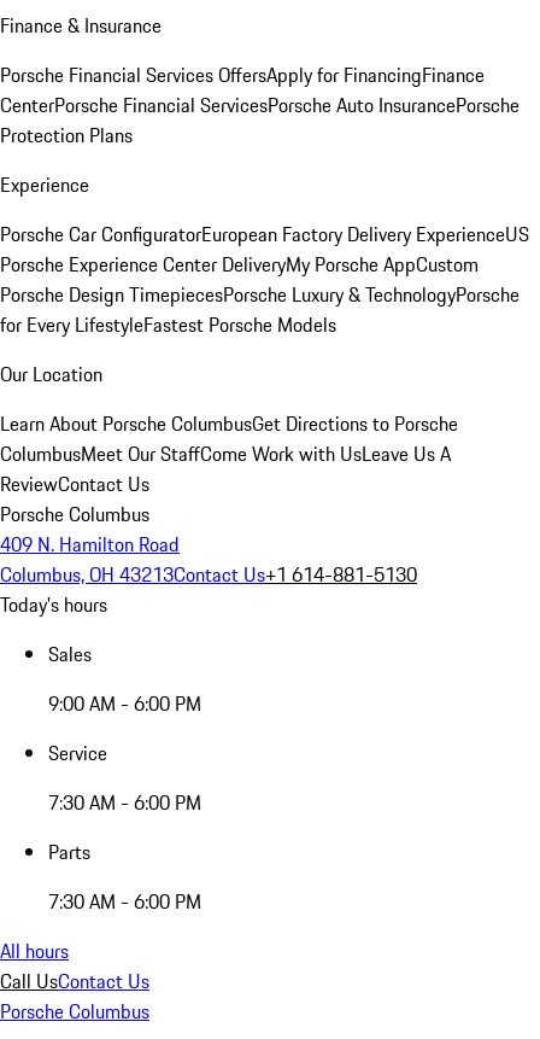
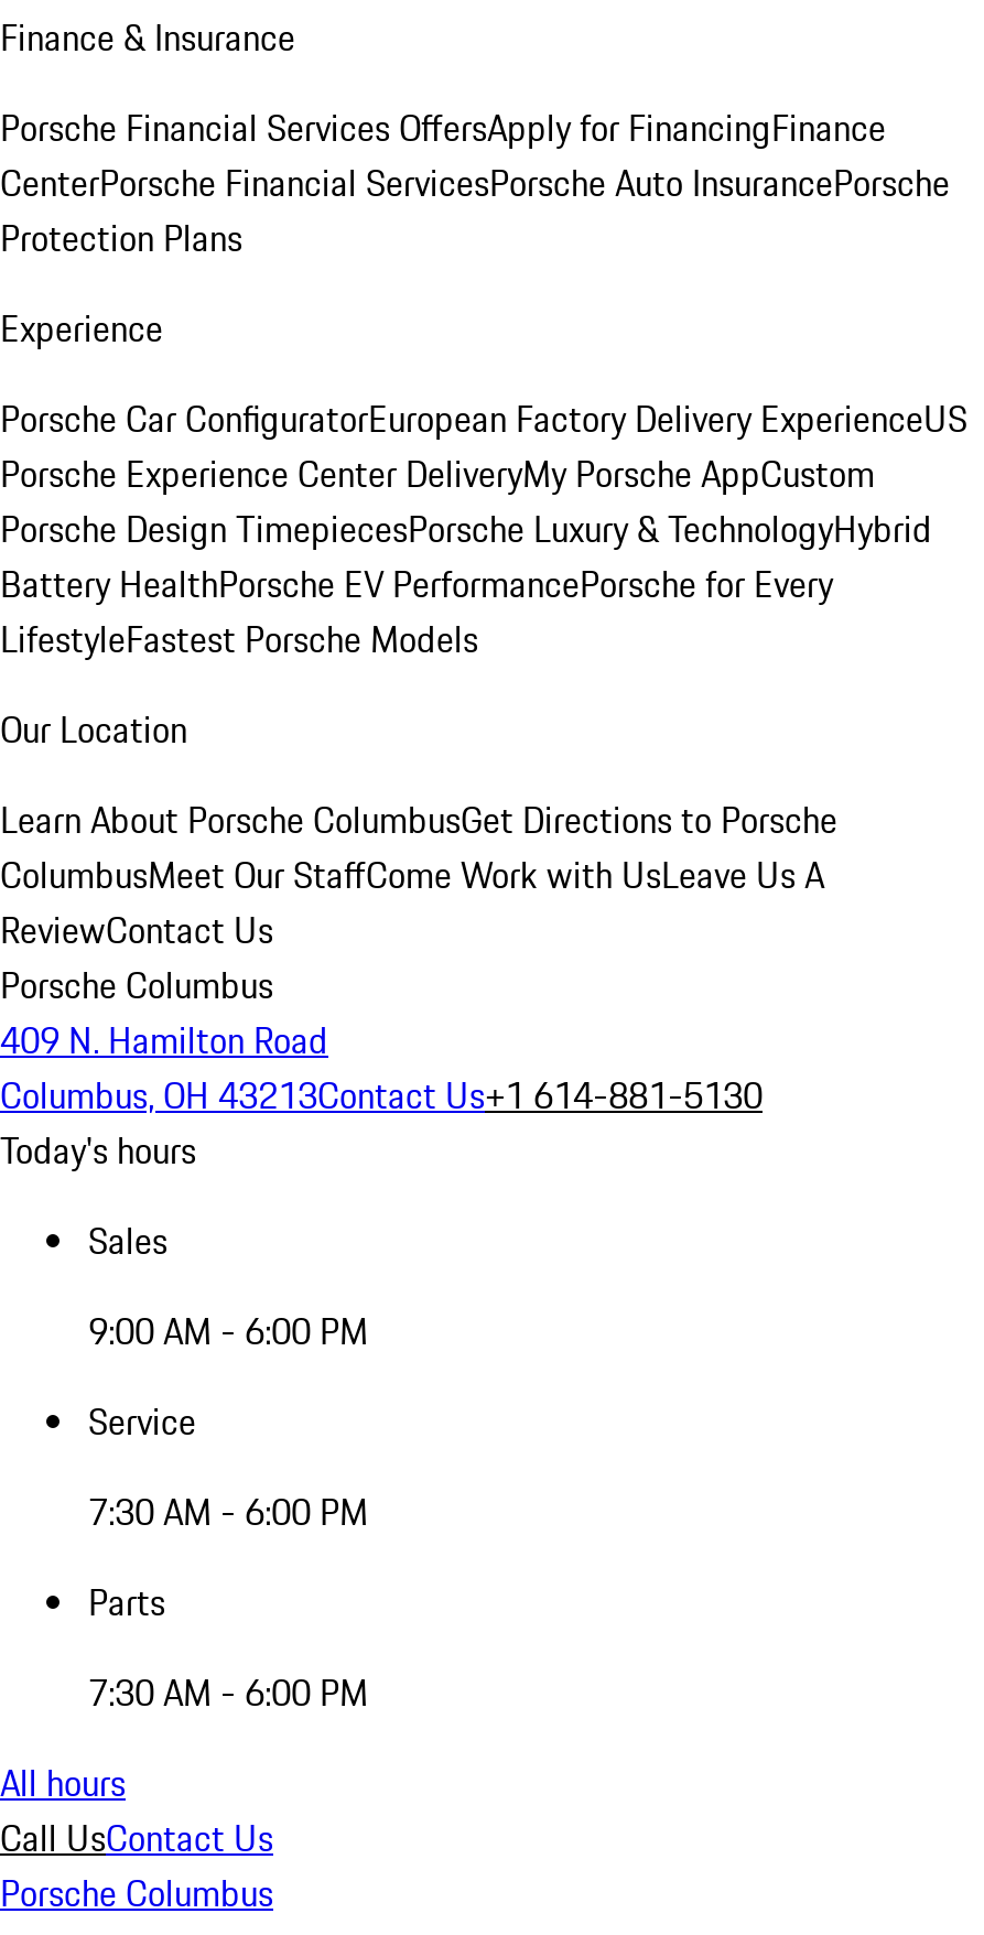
- Porsche Design TimepiecesPorsche Luxury & TechnologyPorsche
- for Every LifestyleFastest Porsche Models
+ Porsche Design TimepiecesPorsche Luxury & TechnologyHybrid
+ Battery HealthPorsche EV PerformancePorsche for Every
+ LifestyleFastest Porsche Models
